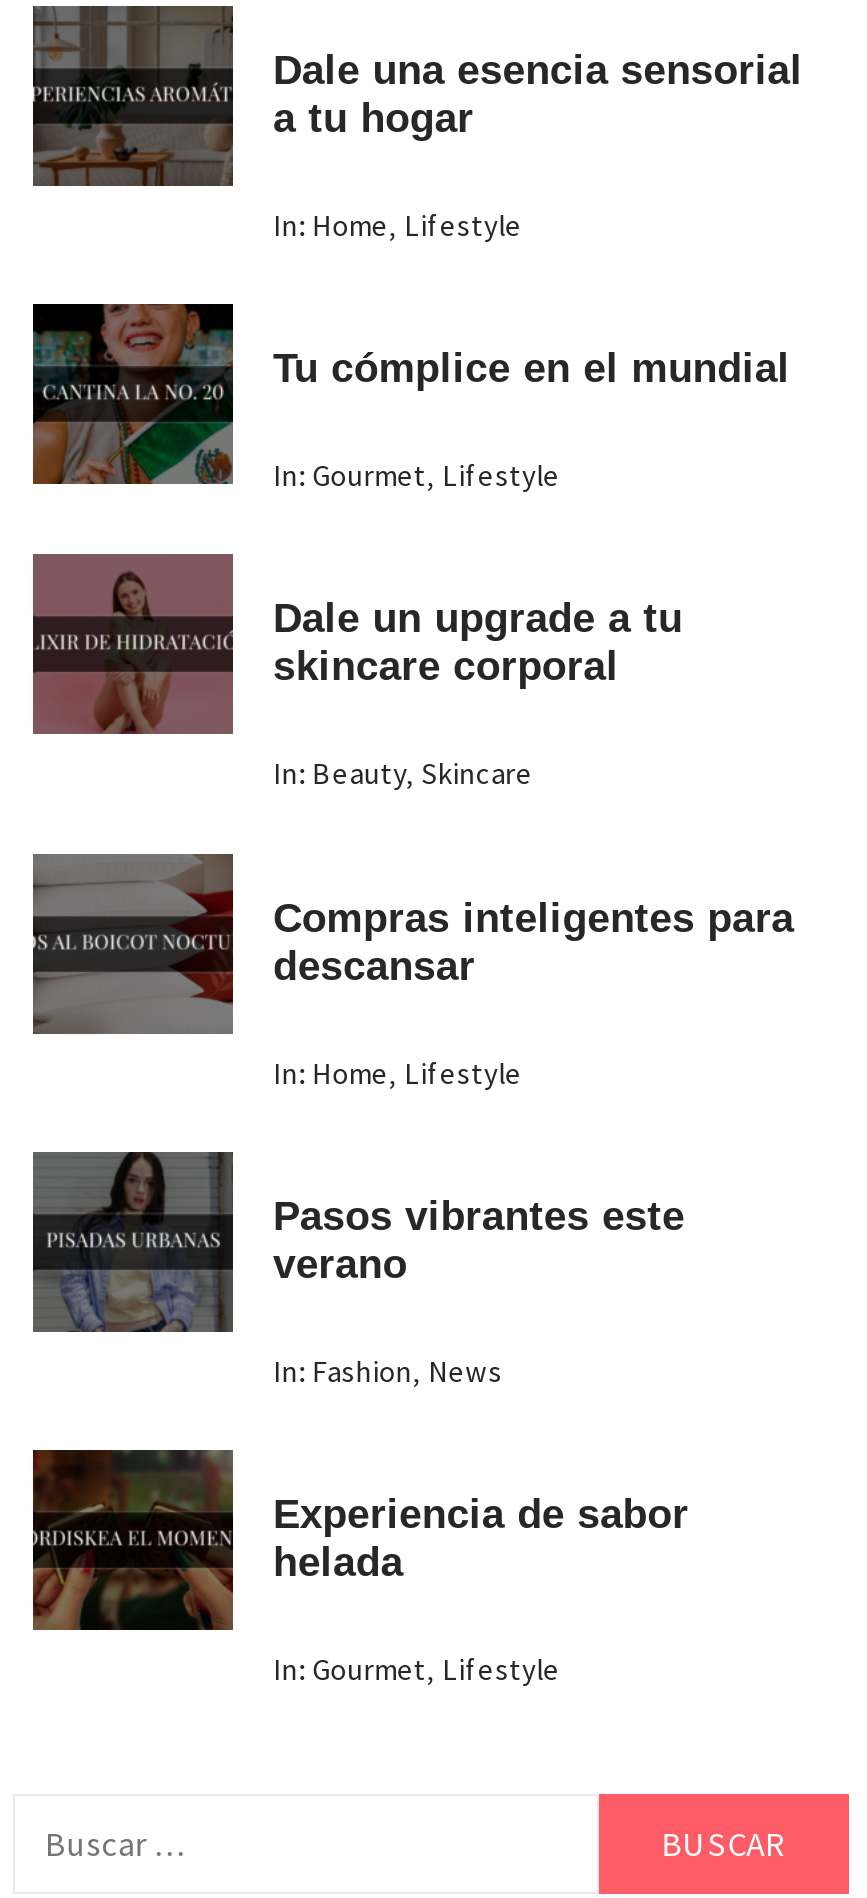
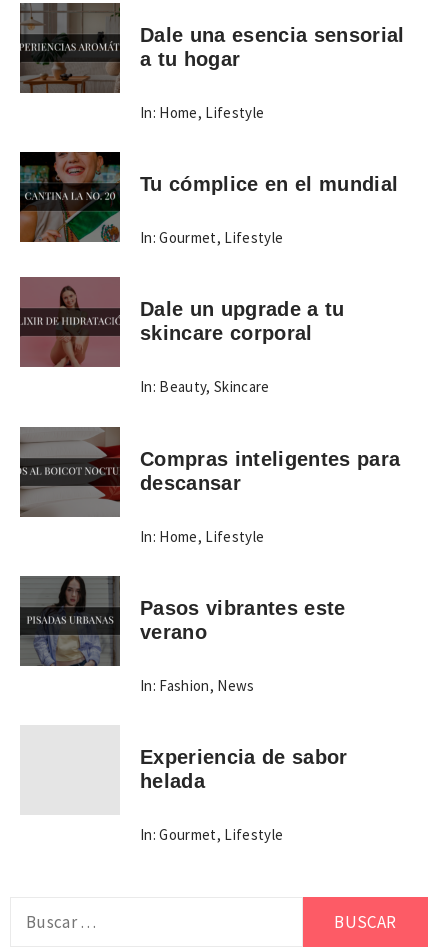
- [image]
